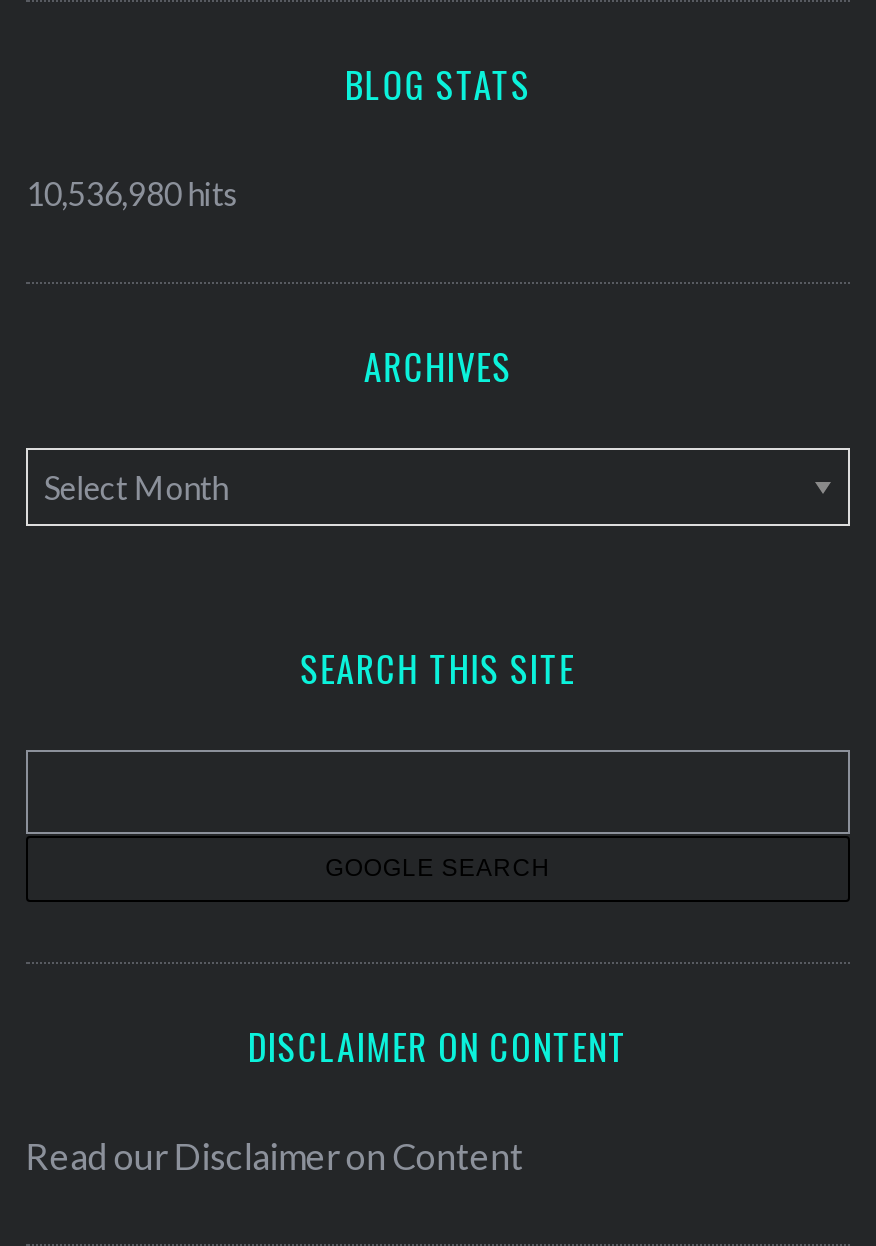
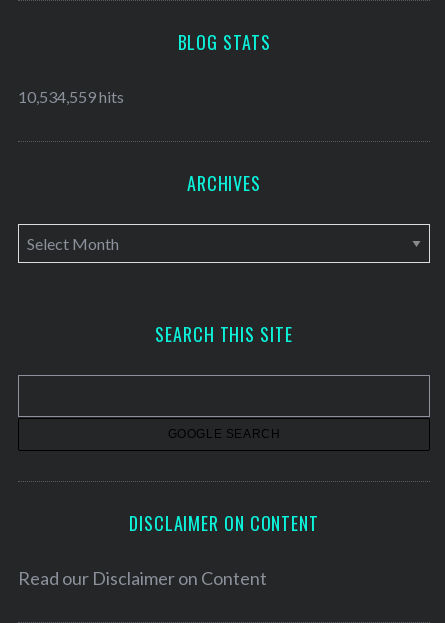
- 10,536,980 hits
+ 10,534,559 hits
